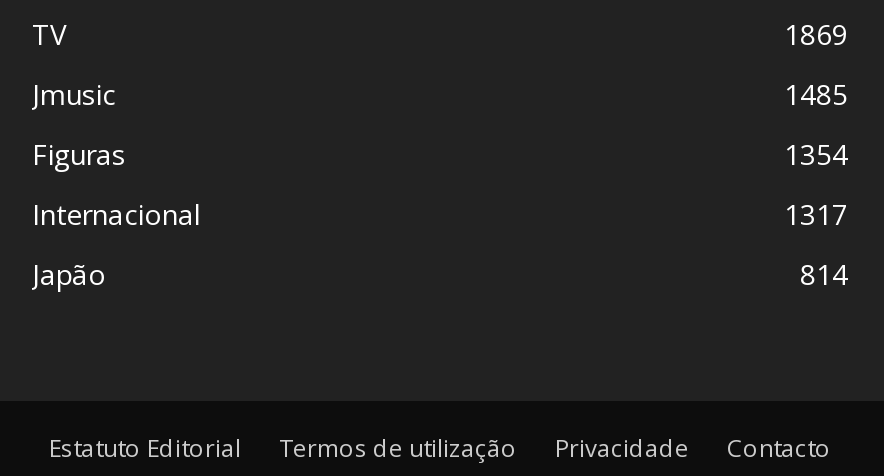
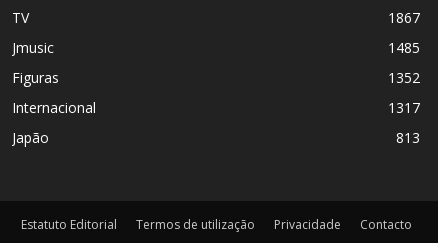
- 1869
+ 1867

- 1354
+ 1352

- 814
+ 813
